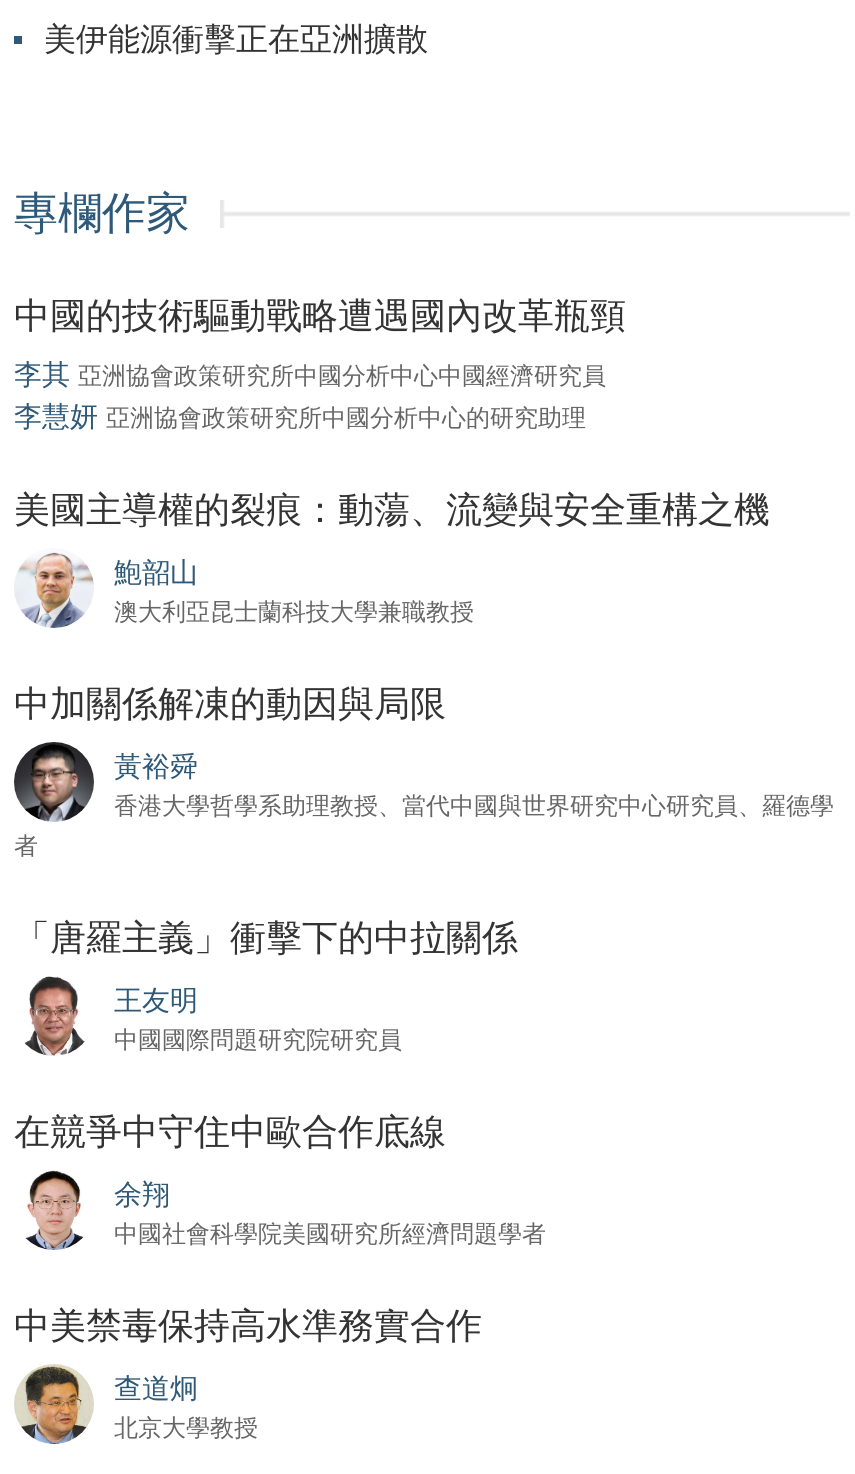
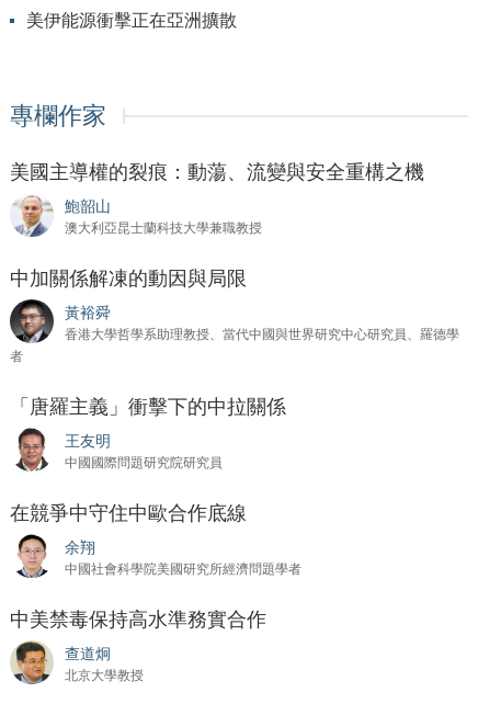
- 中國的技術驅動戰略遭遇國內改革瓶頸
- 李其 亞洲協會政策研究所中國分析中心中國經濟研究員
- 李慧妍 亞洲協會政策研究所中國分析中心的研究助理
